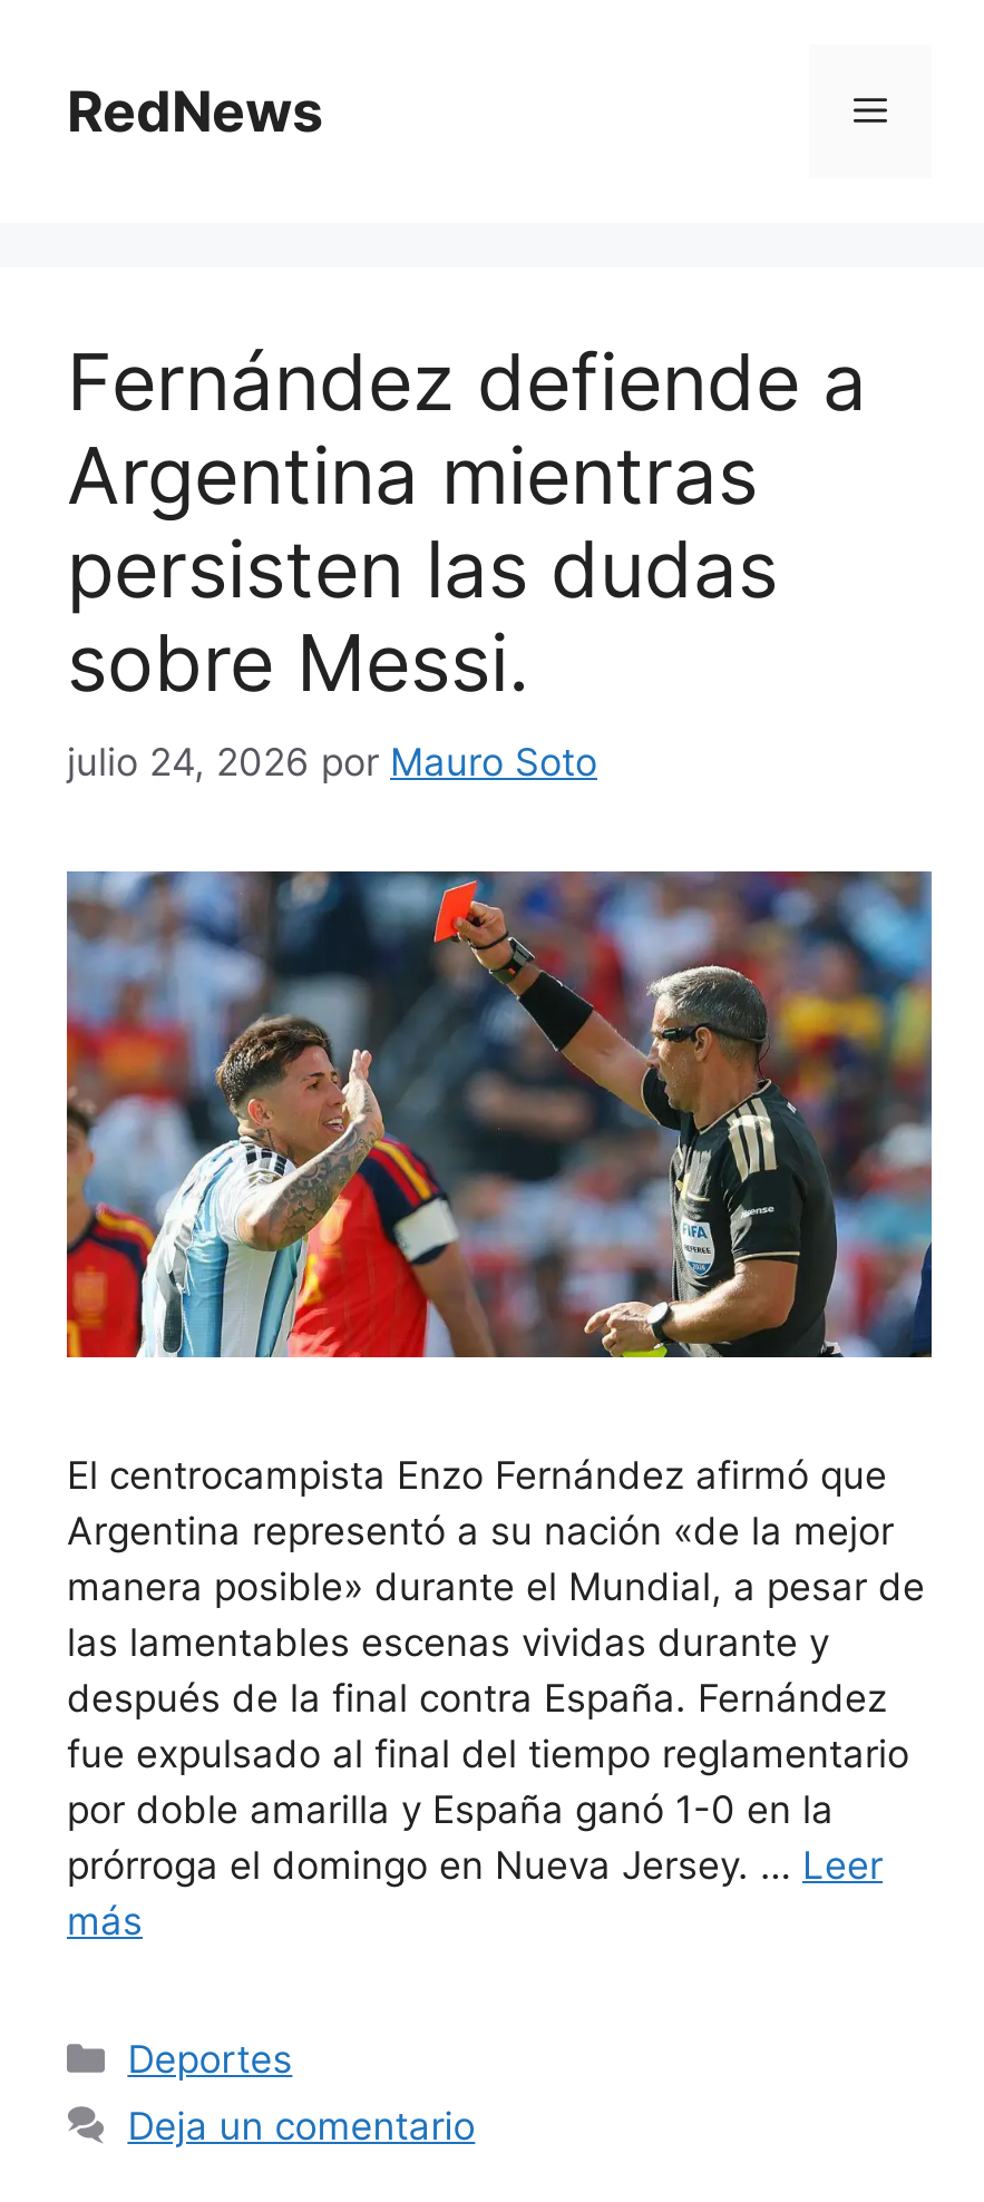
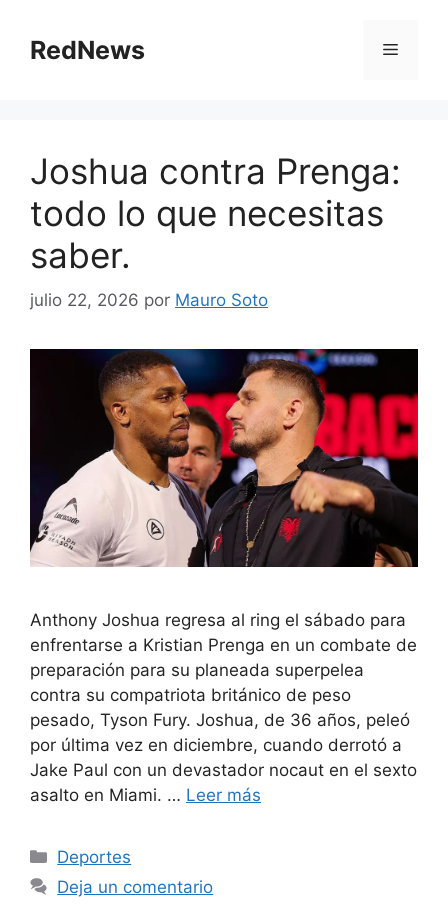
- Fernández defiende a
- Argentina mientras
- persisten las dudas
- sobre Messi.
- julio 24, 2026 por Mauro Soto
+ Joshua contra Prenga:
+ todo lo que necesitas
+ saber.
+ julio 22, 2026 por Mauro Soto

- [image]
+ [image]

- El centrocampista Enzo Fernández afirmó que
- Argentina representó a su nación «de la mejor
- manera posible» durante el Mundial, a pesar de
- las lamentables escenas vividas durante y
- después de la final contra España. Fernández
- fue expulsado al final del tiempo reglamentario
- por doble amarilla y España ganó 1-0 en la
- prórroga el domingo en Nueva Jersey. … Leer
- más
+ Anthony Joshua regresa al ring el sábado para
+ enfrentarse a Kristian Prenga en un combate de
+ preparación para su planeada superpelea
+ contra su compatriota británico de peso
+ pesado, Tyson Fury. Joshua, de 36 años, peleó
+ por última vez en diciembre, cuando derrotó a
+ Jake Paul con un devastador nocaut en el sexto
+ asalto en Miami. … Leer más
